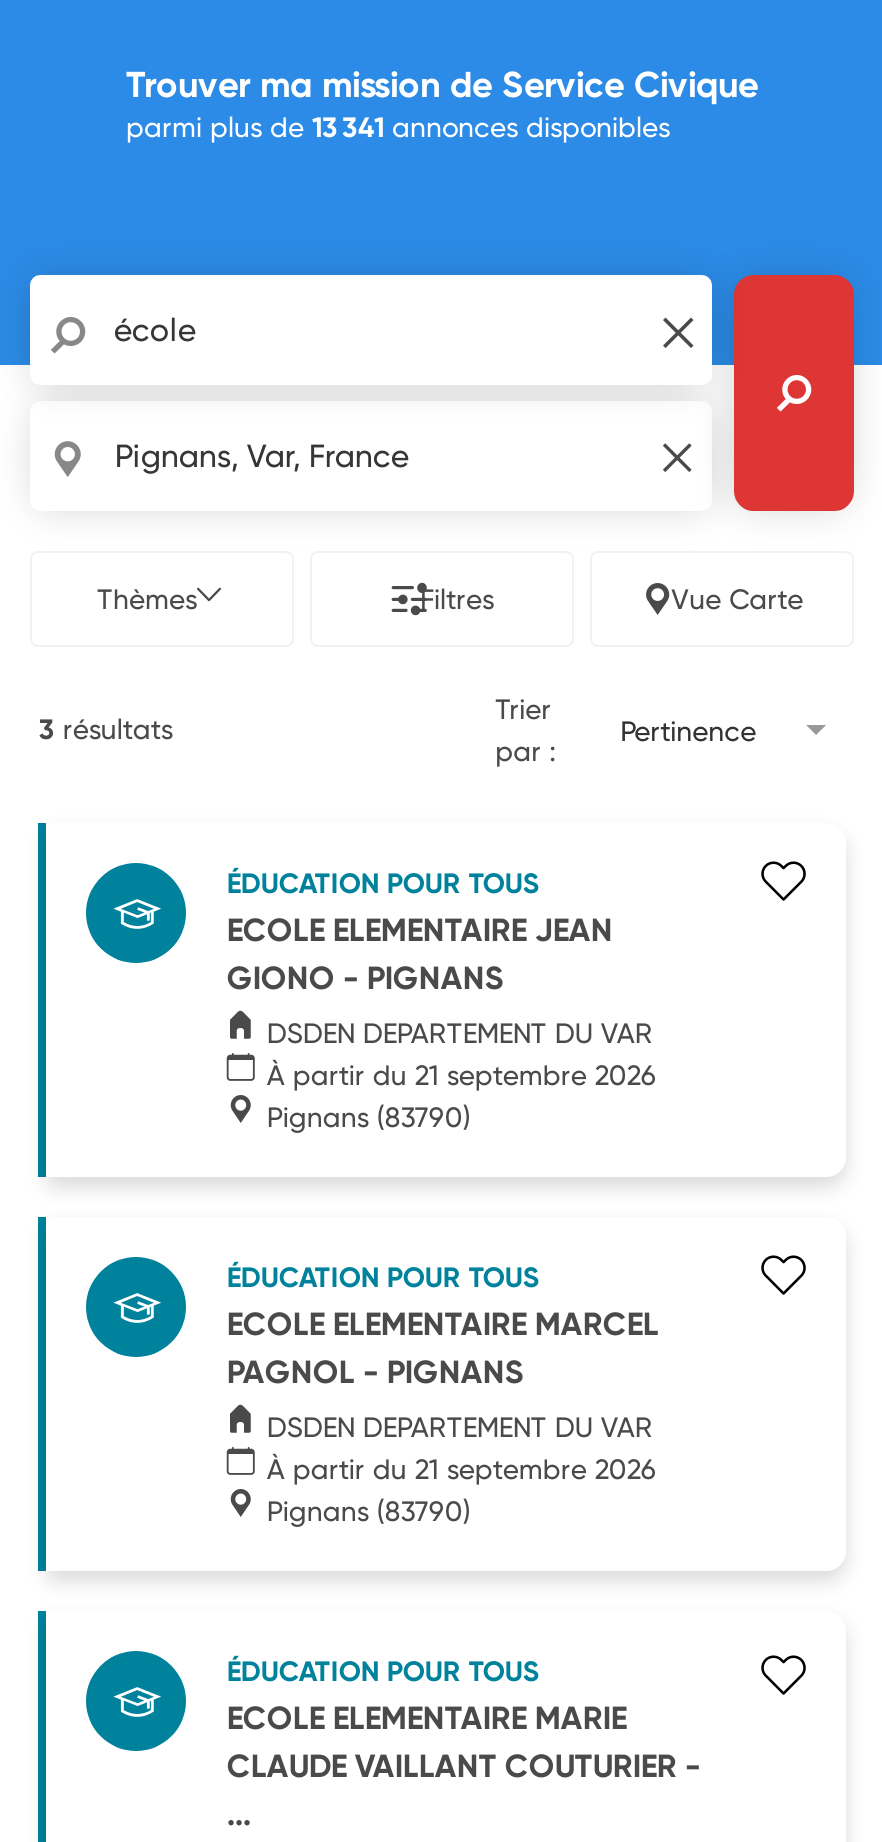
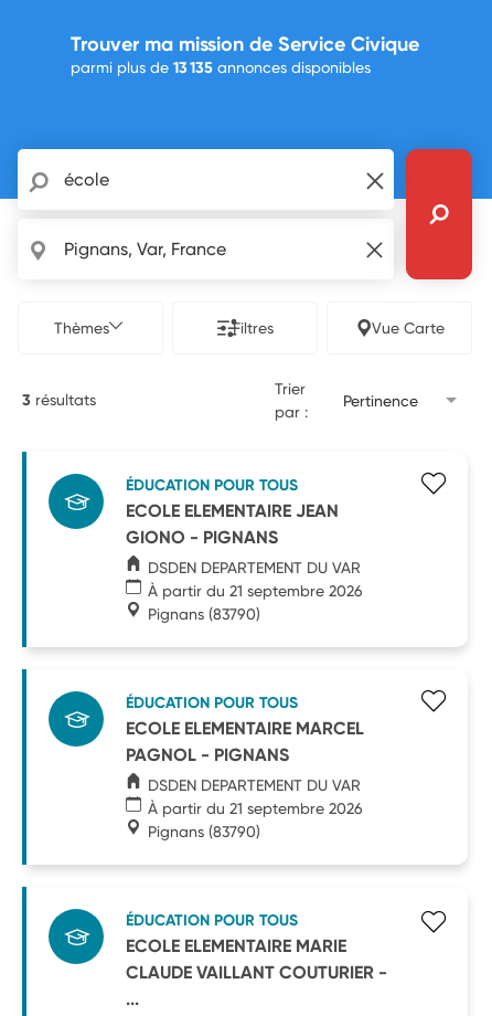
- parmi plus de 13 341 annonces disponibles
+ parmi plus de 13 135 annonces disponibles
